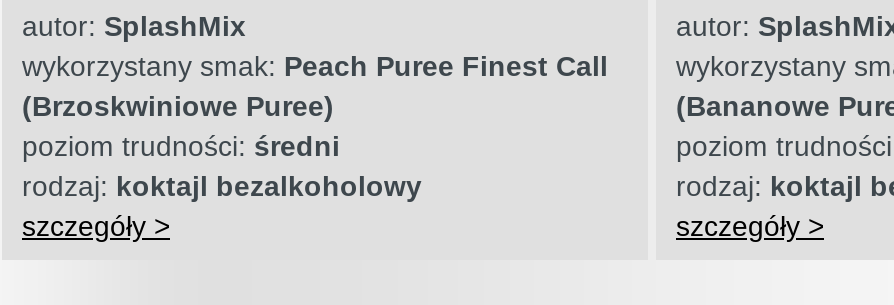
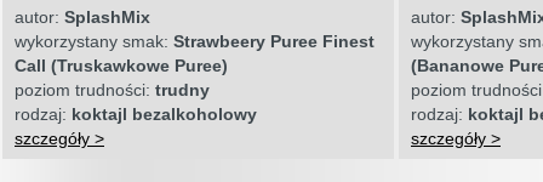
- wykorzystany smak: Peach Puree Finest Call
- (Brzoskwiniowe Puree)
- poziom trudności: średni
+ wykorzystany smak: Strawbeery Puree Finest
+ Call (Truskawkowe Puree)
+ poziom trudności: trudny
